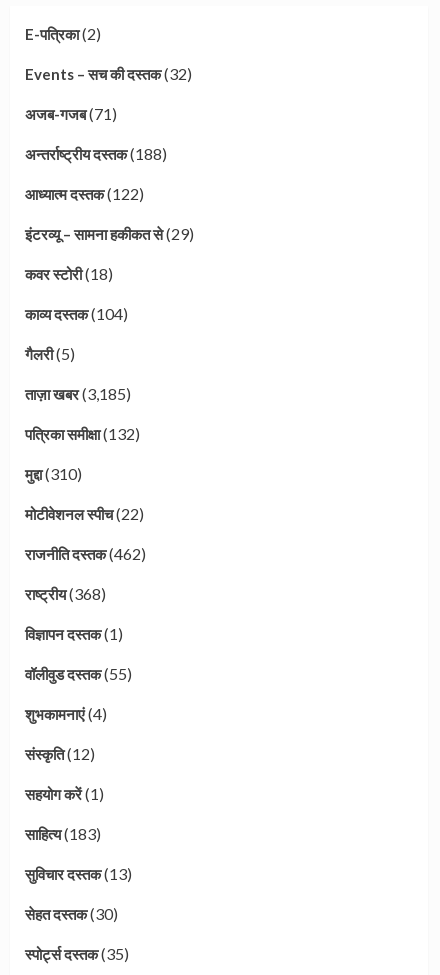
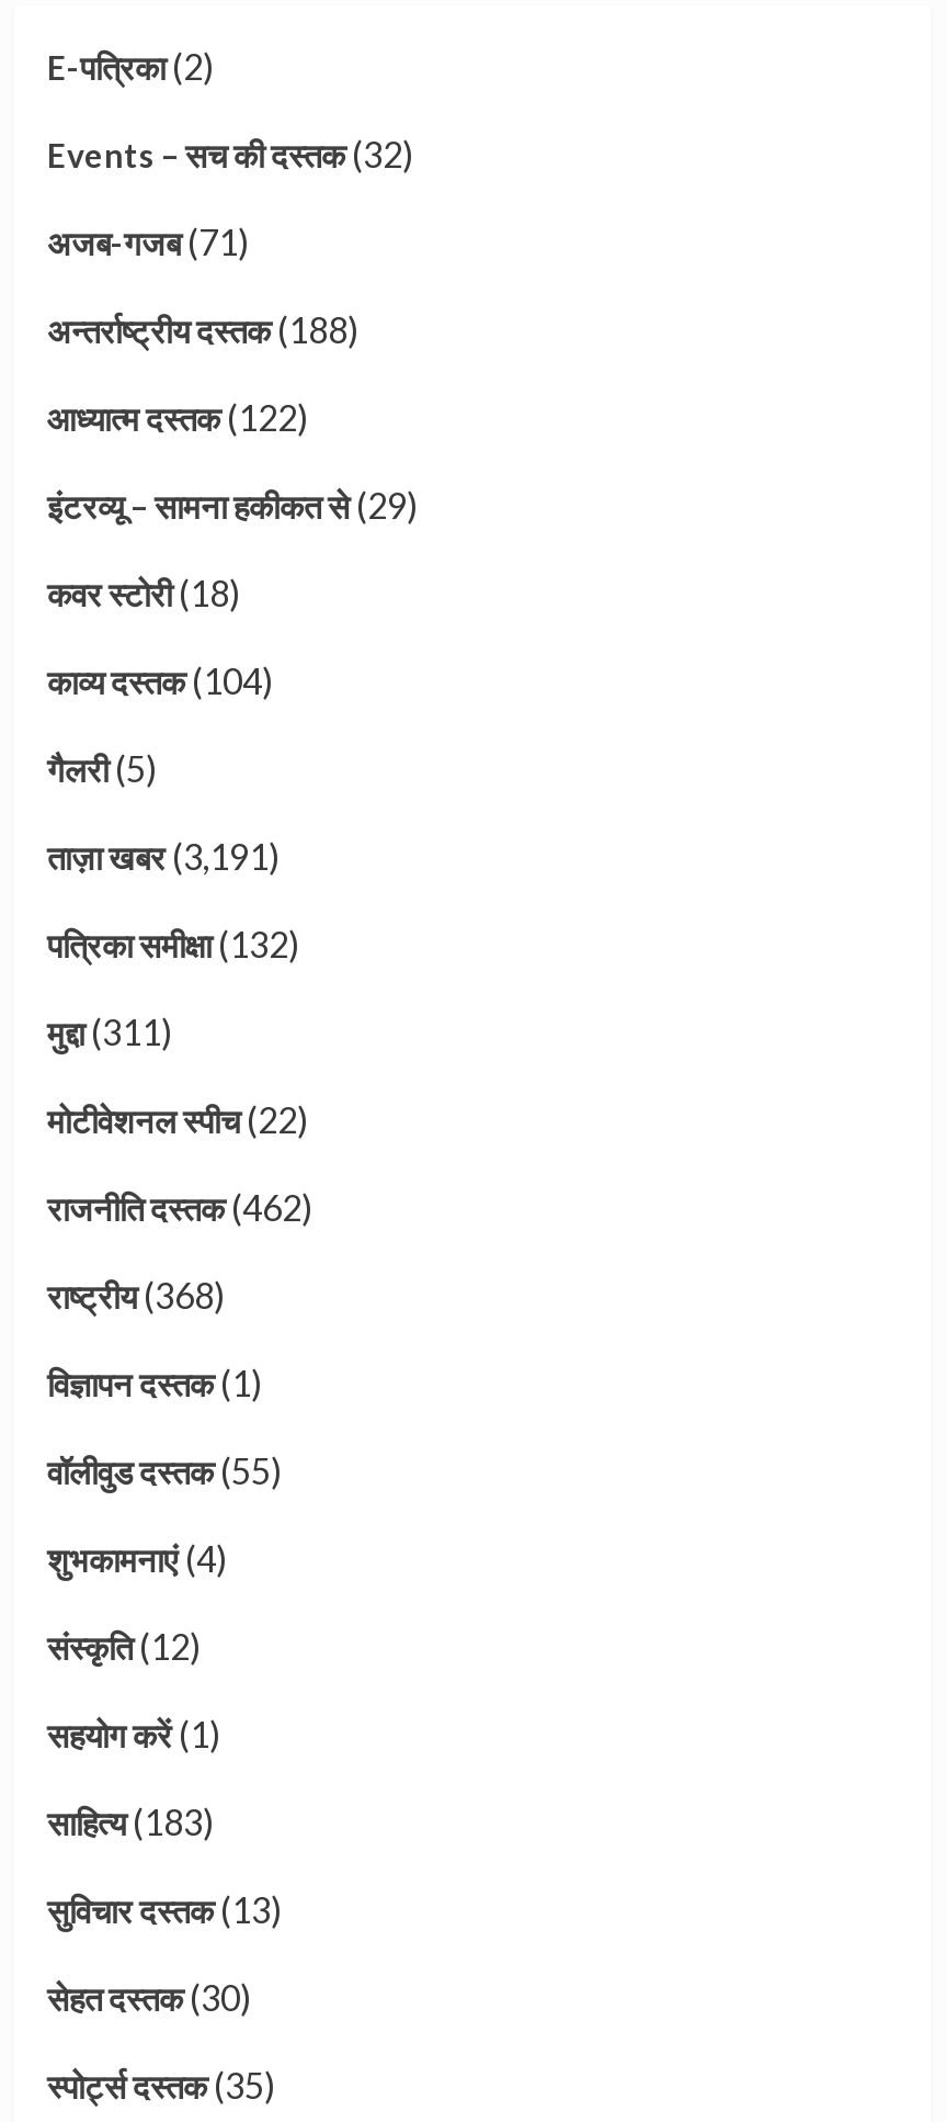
- ताज़ा खबर (3,185)
+ ताज़ा खबर (3,191)

- मुद्दा(310)
+ मुद्दा(311)
